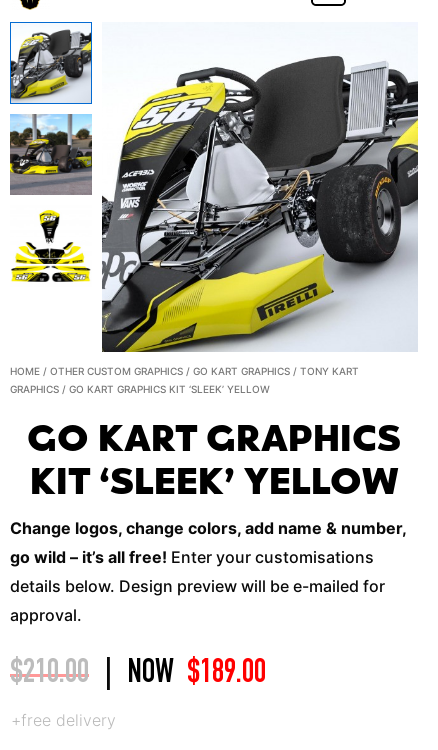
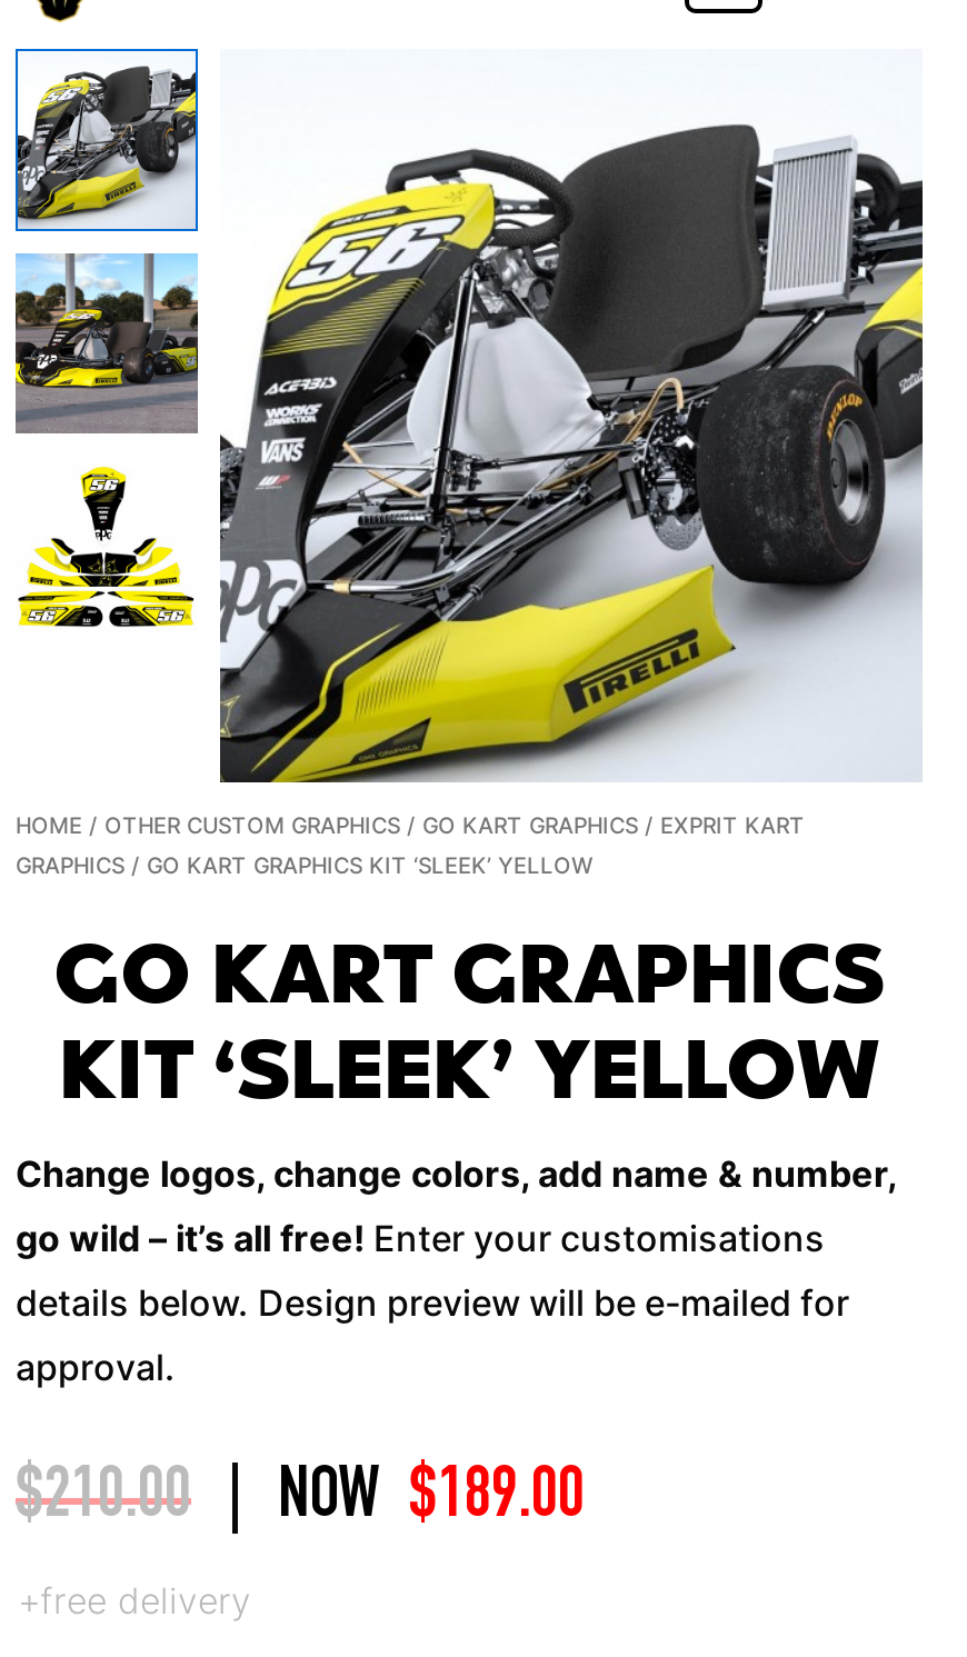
- HOME / OTHER CUSTOM GRAPHICS / GO KART GRAPHICS / TONY KART
+ HOME / OTHER CUSTOM GRAPHICS / GO KART GRAPHICS / EXPRIT KART
